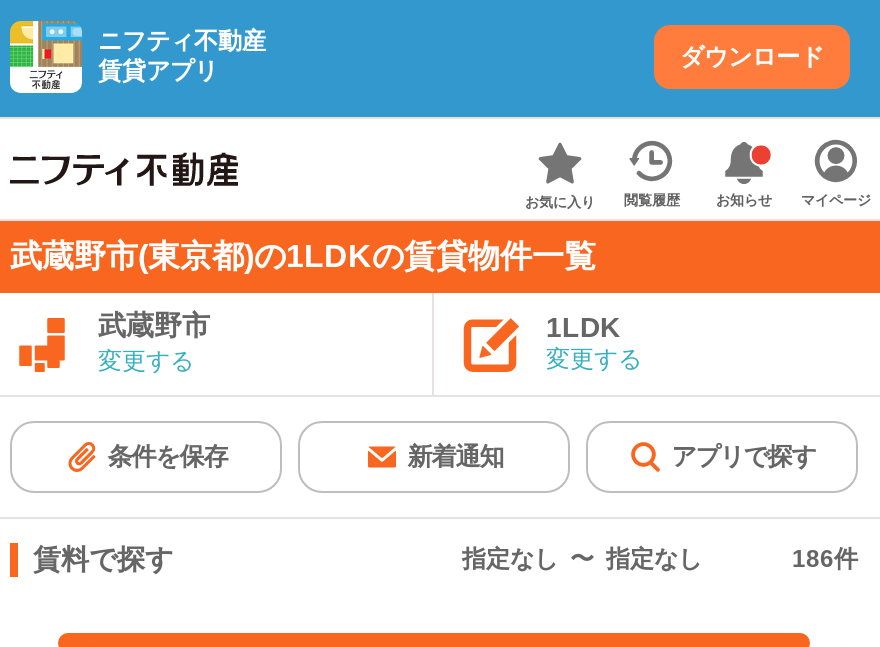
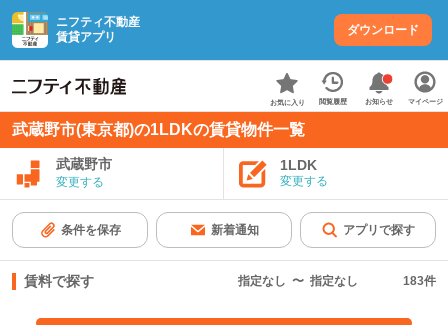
- 186件
+ 183件
